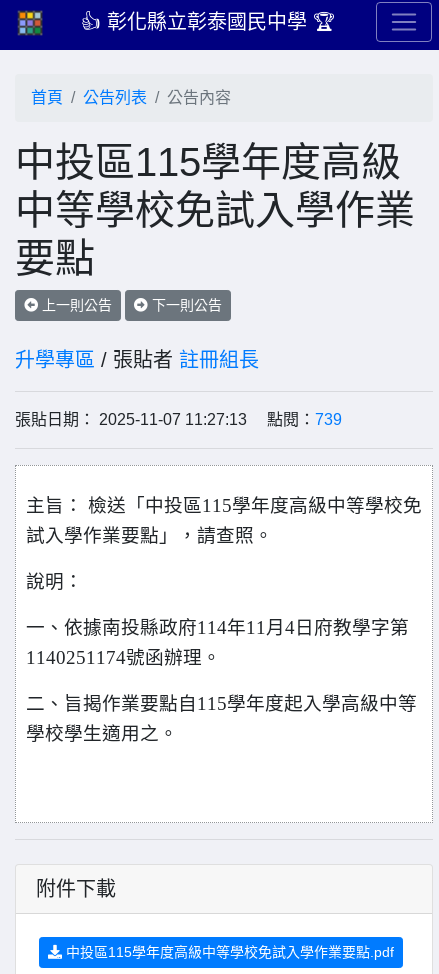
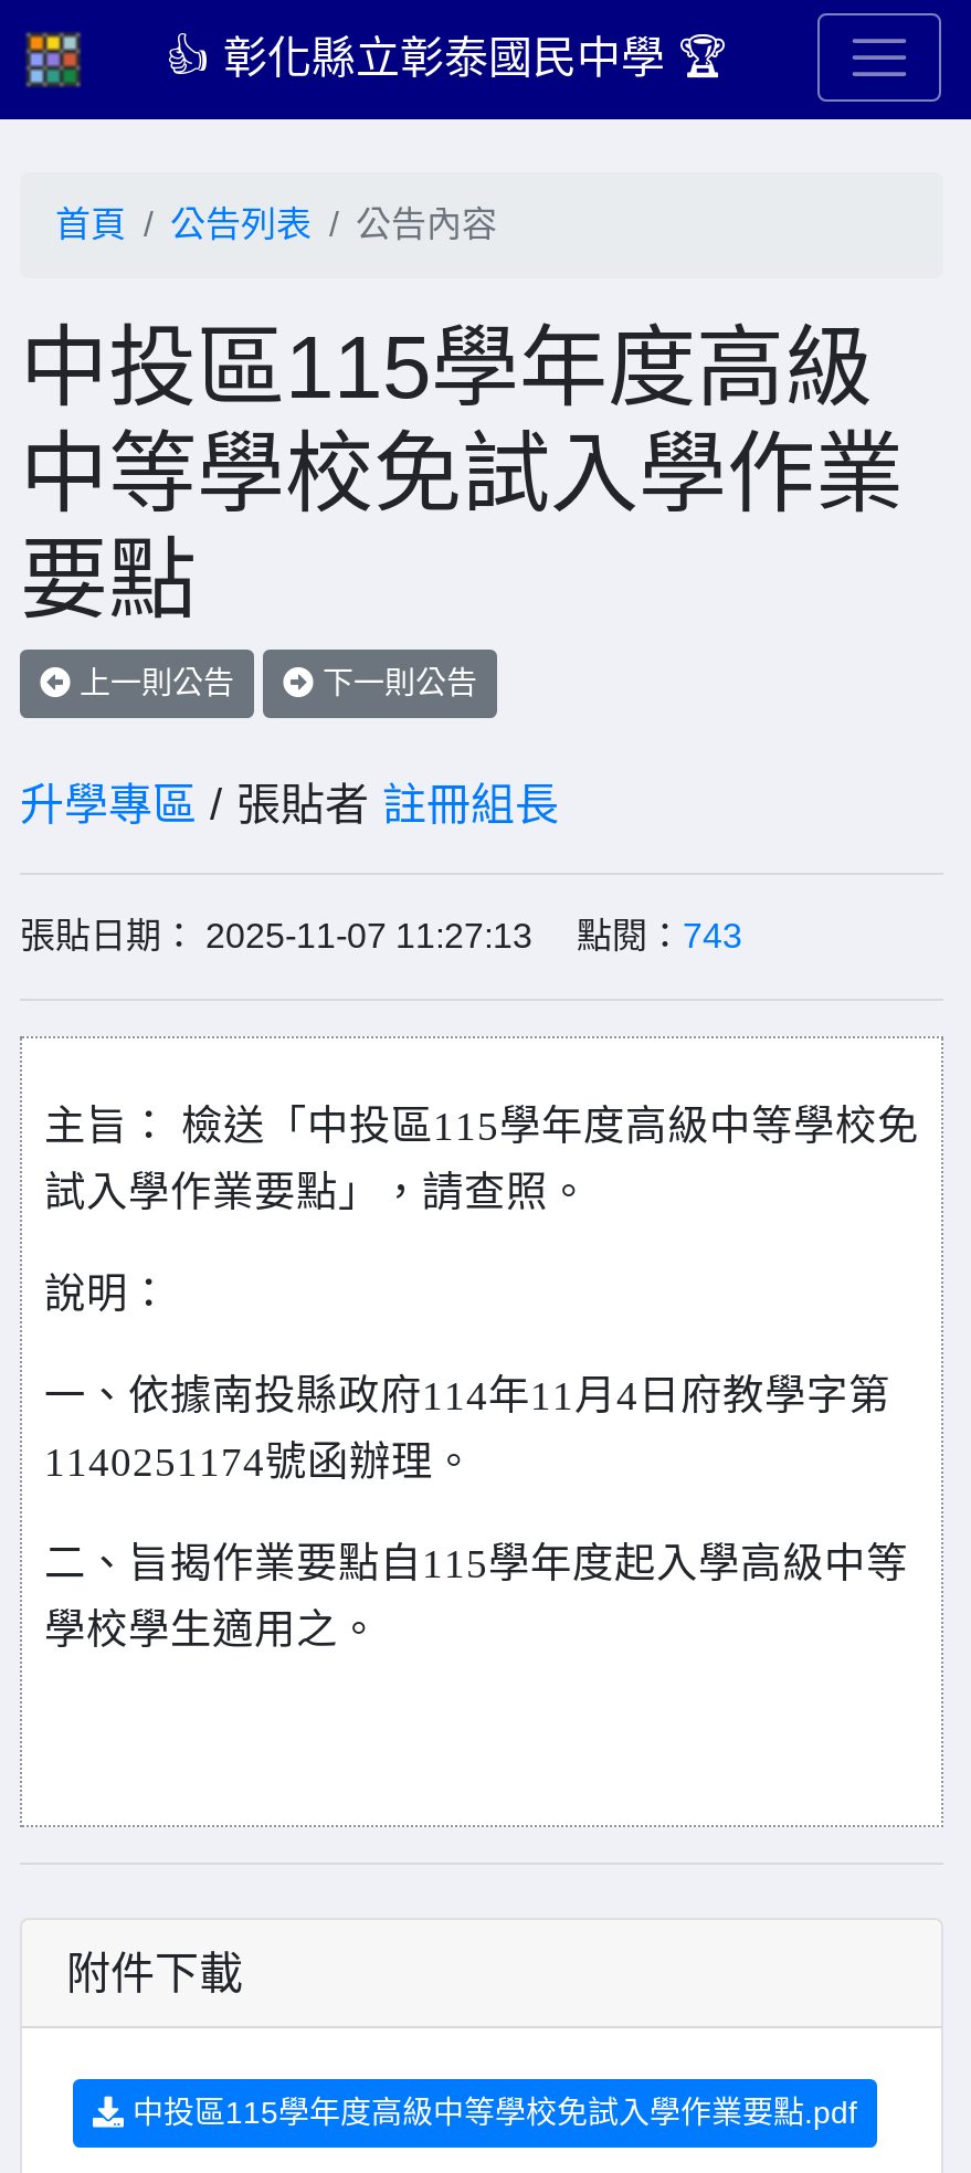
- 張貼日期： 2025-11-07 11:27:13 點閱：739
+ 張貼日期： 2025-11-07 11:27:13 點閱：743
